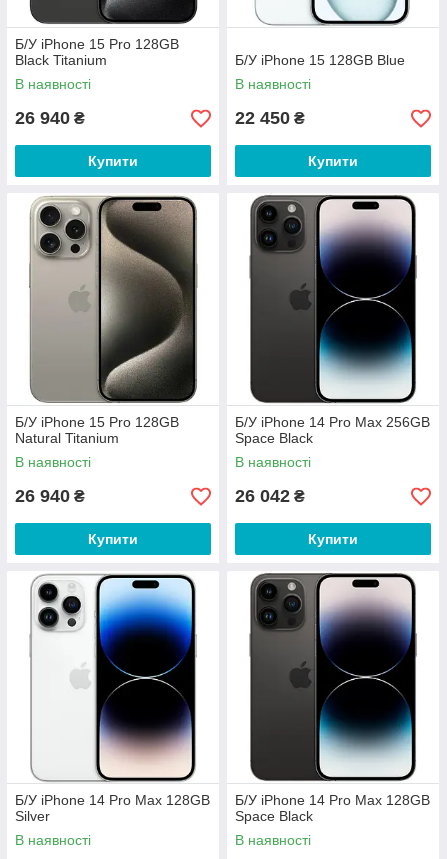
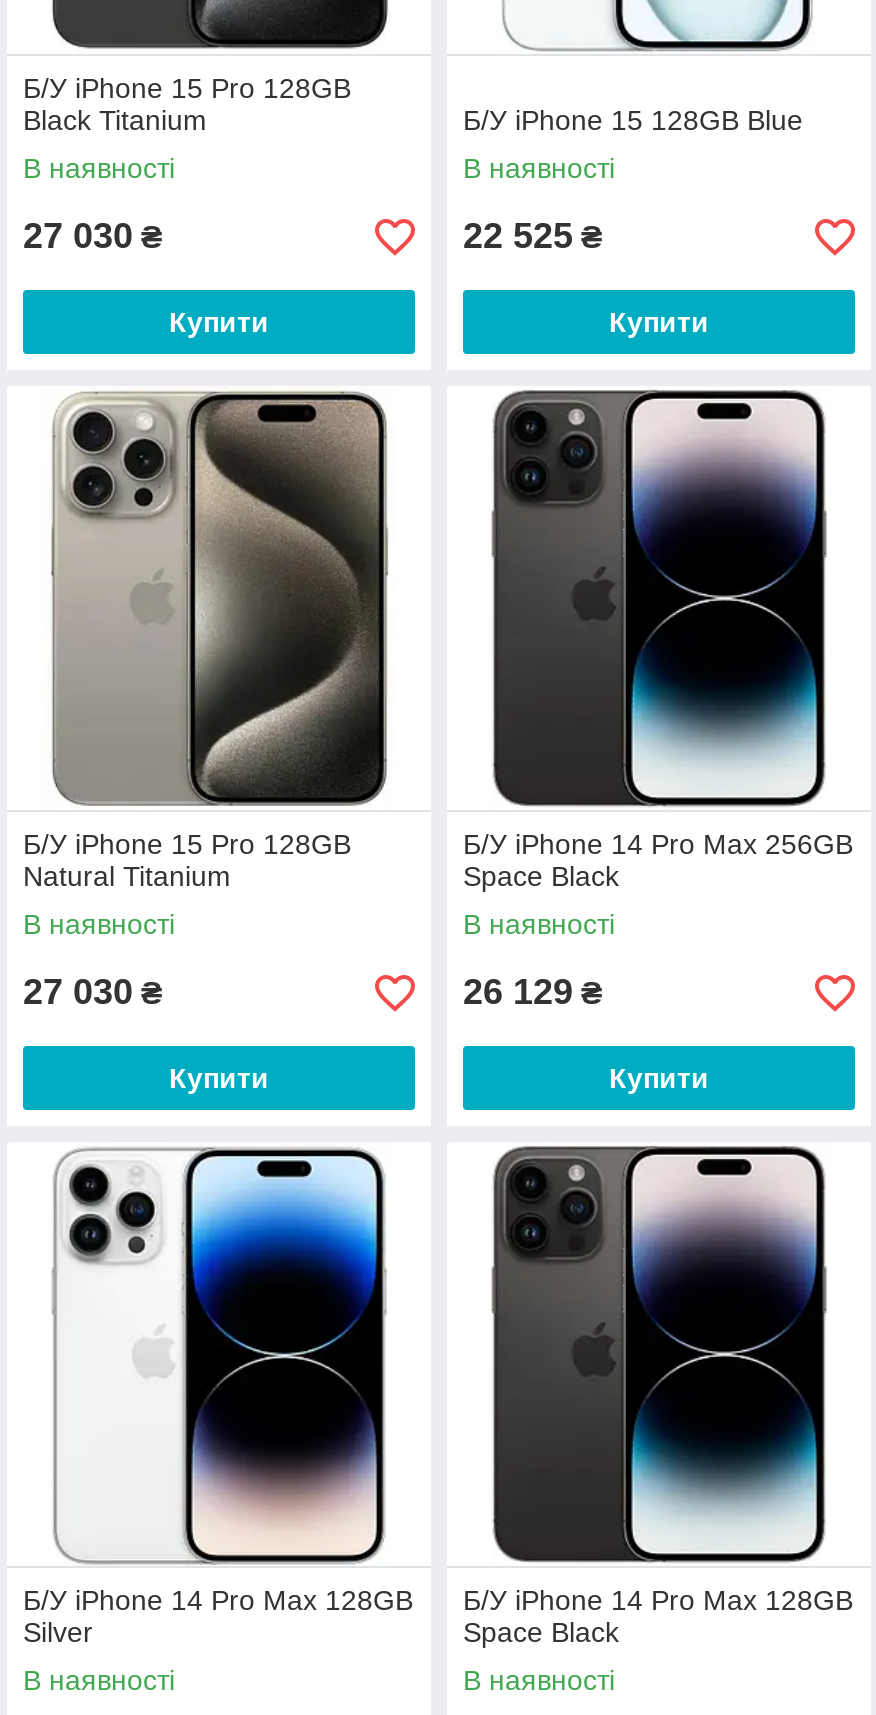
- 26 940 ₴
+ 27 030 ₴

- 22 450 ₴
+ 22 525 ₴

- 26 940 ₴
+ 27 030 ₴

- 26 042 ₴
+ 26 129 ₴
